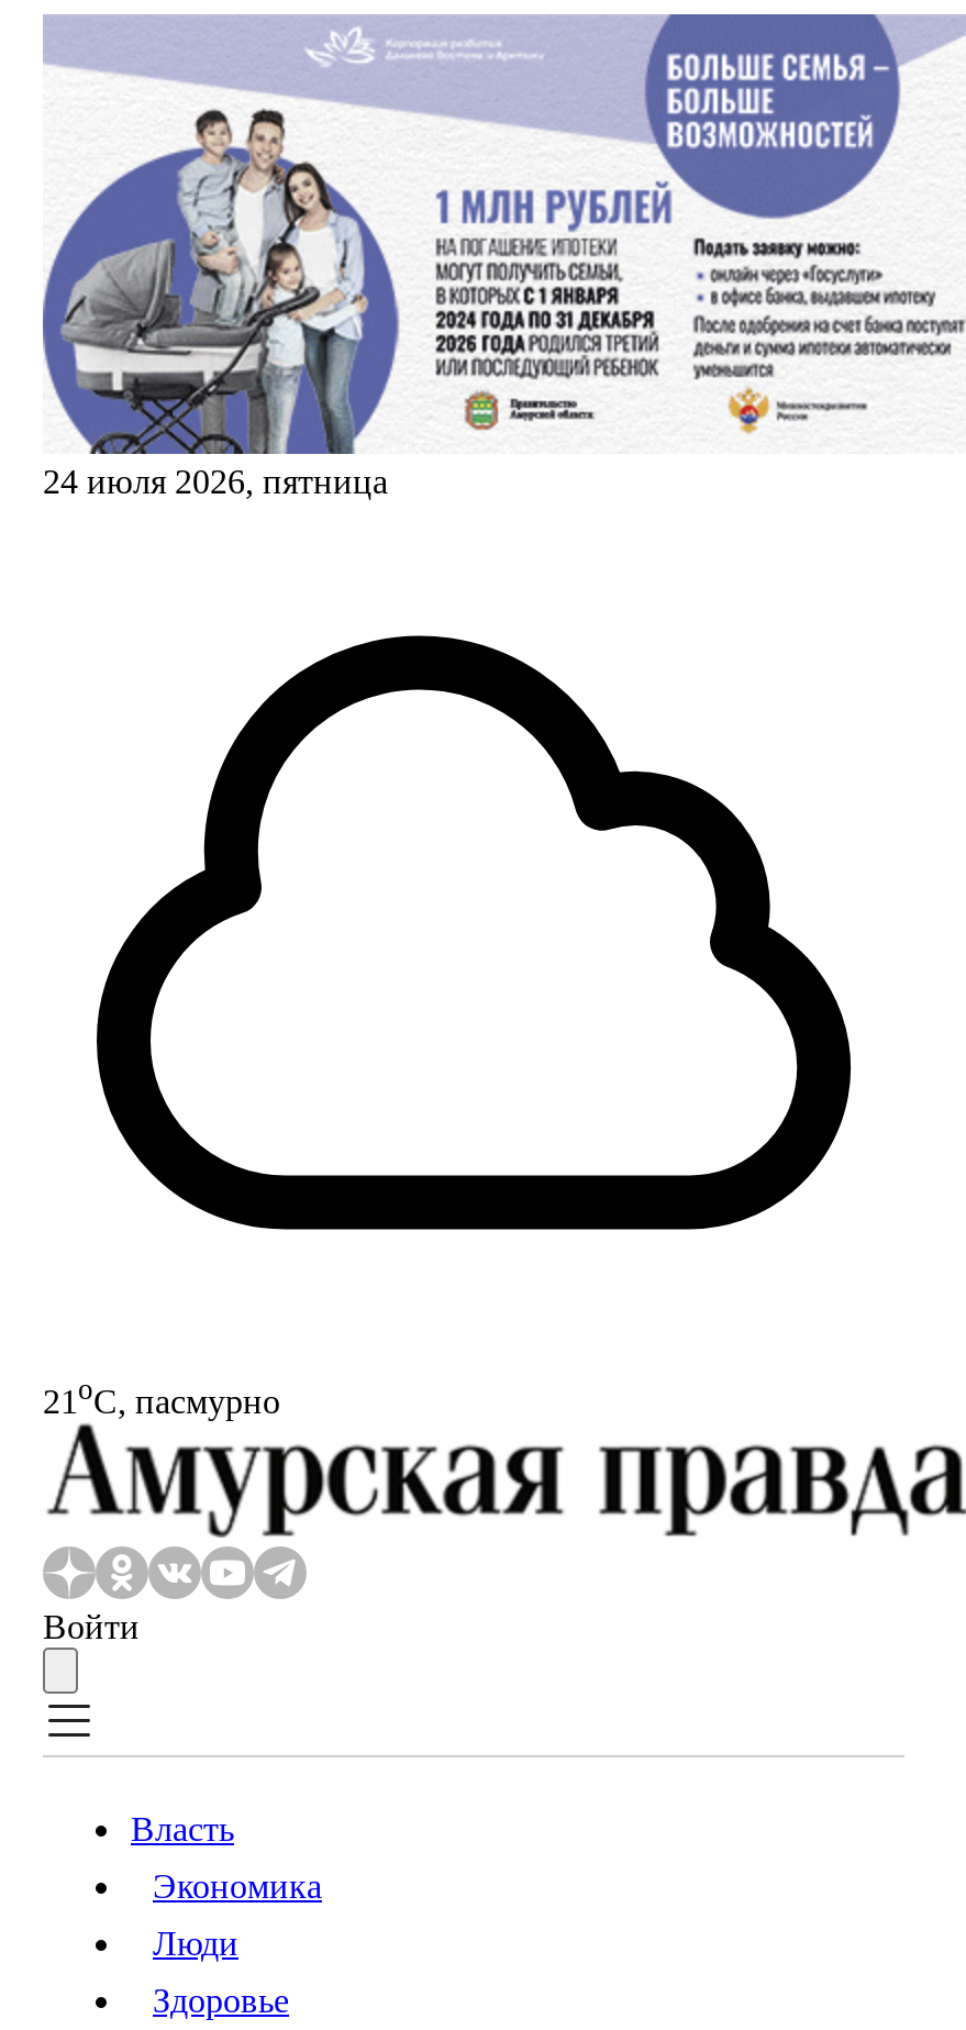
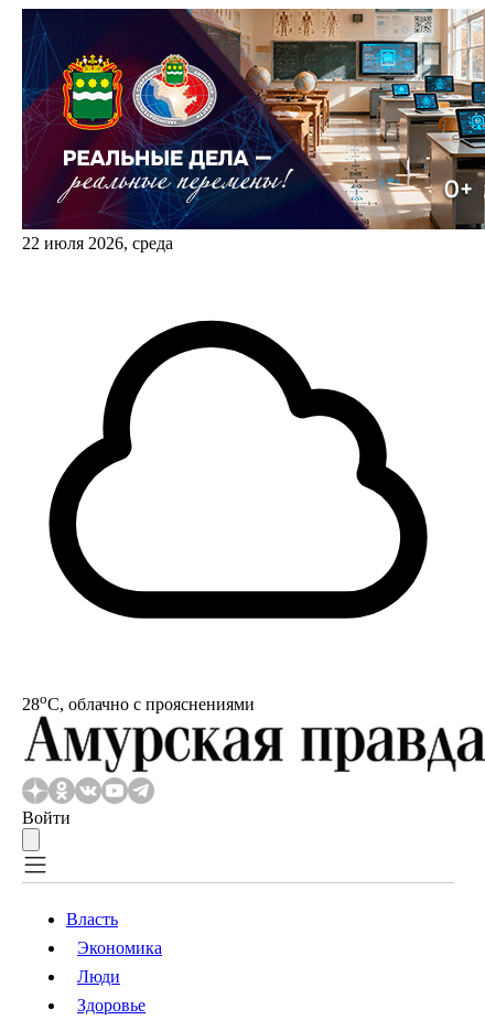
- [image]
- 24 июля 2026, пятница
+ [image]
+ 22 июля 2026, среда

- 21oС, пасмурно
+ 28oС, облачно с прояснениями
